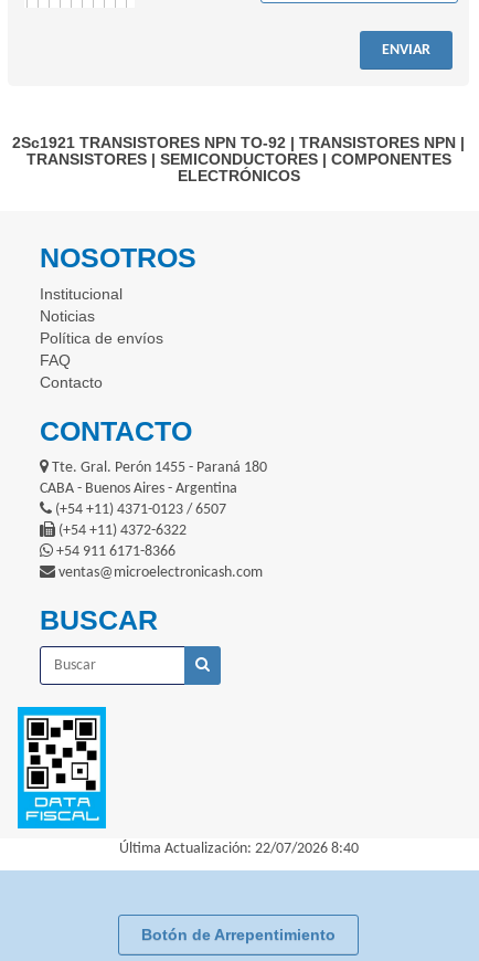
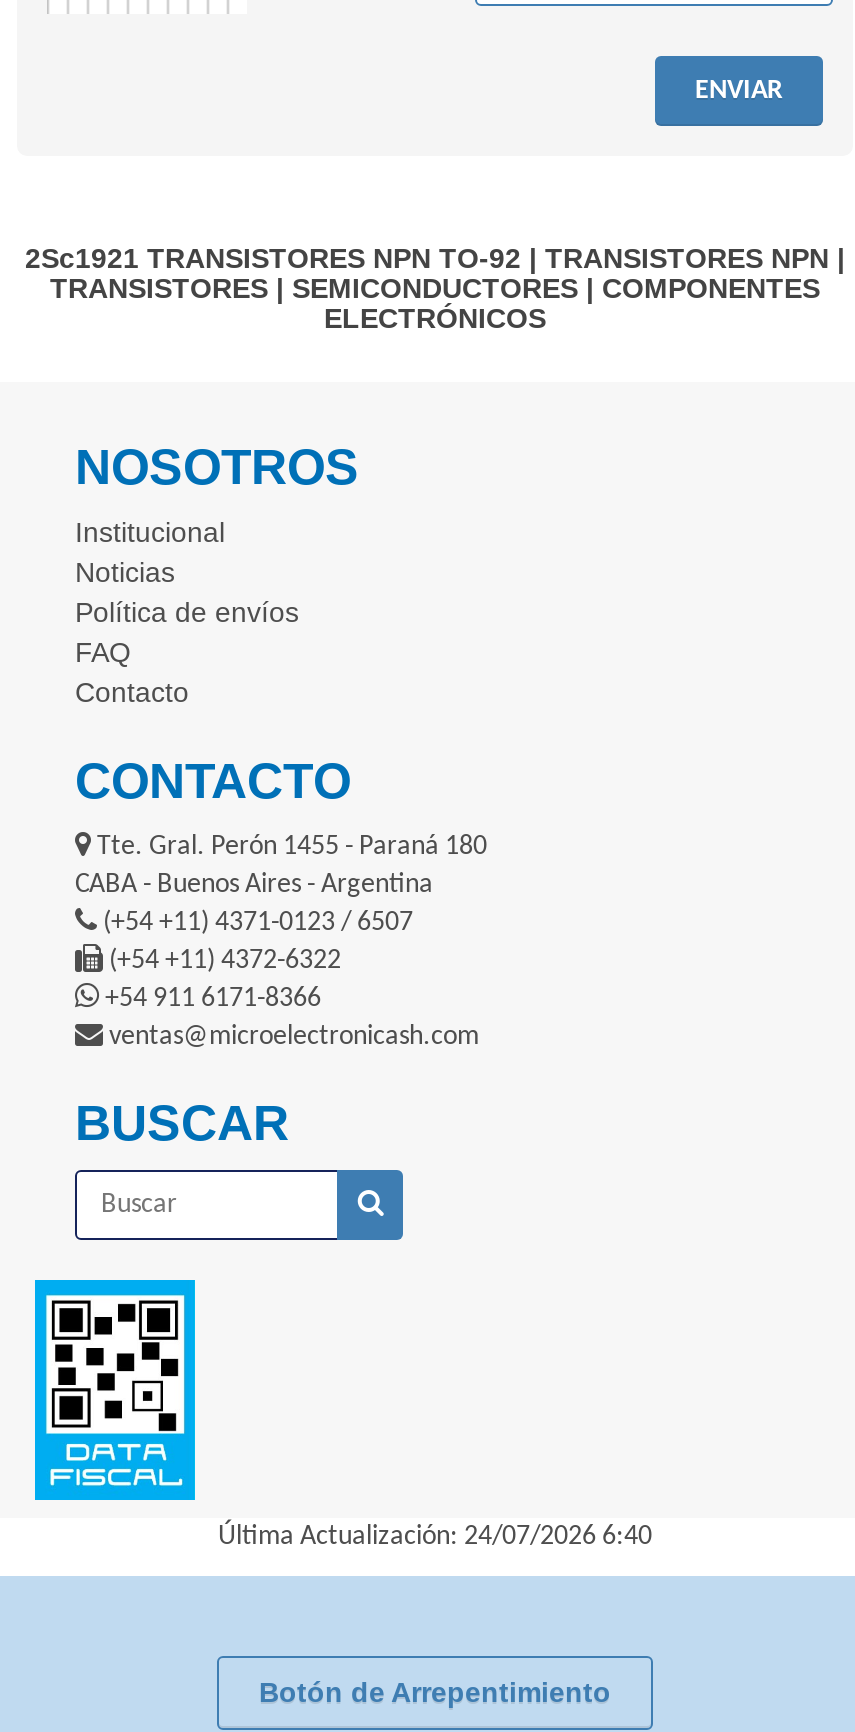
- Última Actualización: 22/07/2026 8:40
+ Última Actualización: 24/07/2026 6:40
